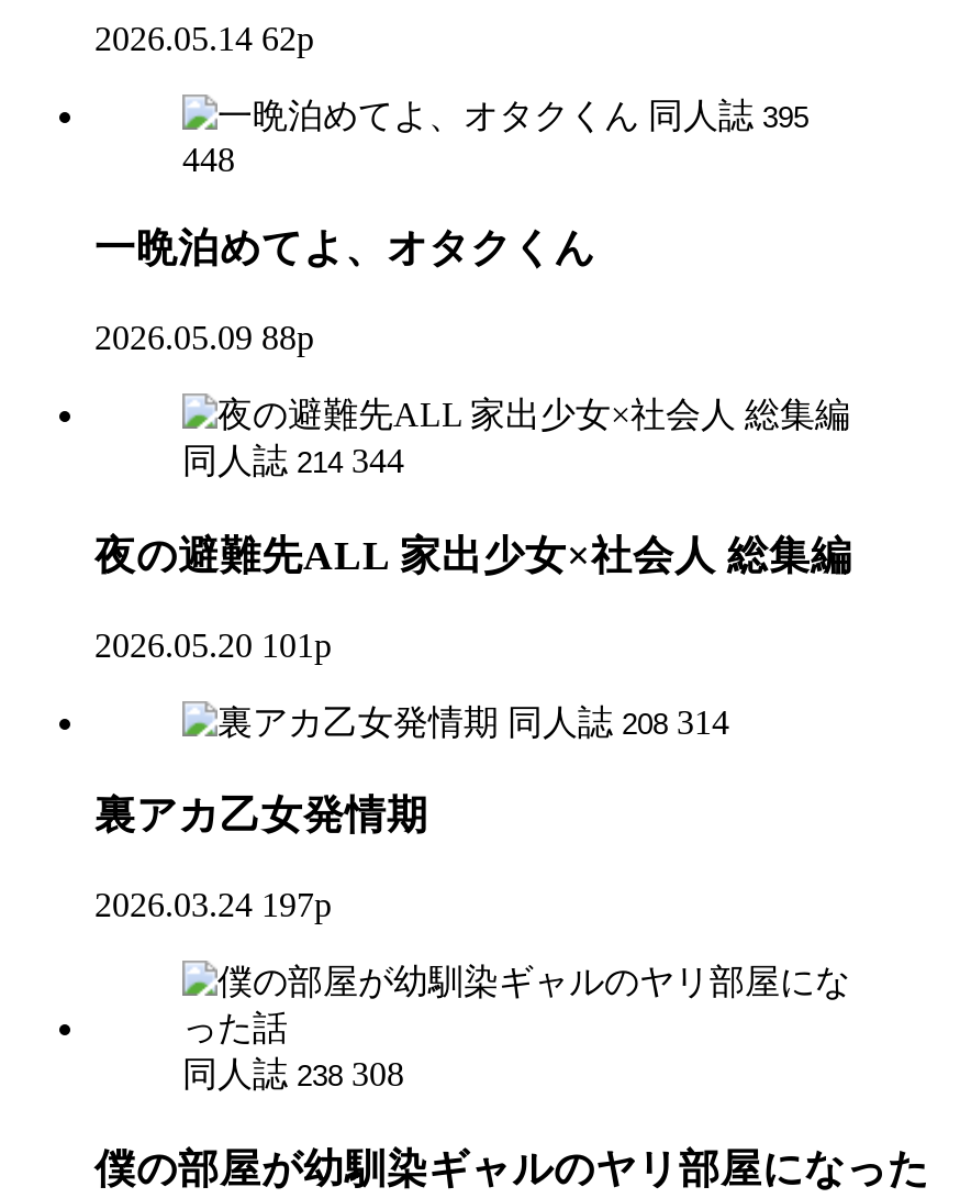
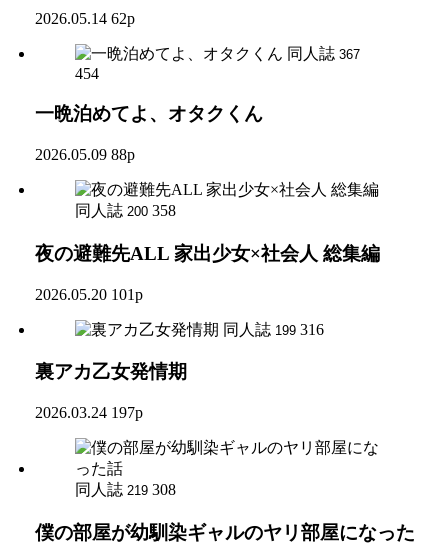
- 同人誌 395
+ 同人誌 367

- 448
+ 454

- 同人誌 214 344
+ 同人誌 200 358

- 同人誌 208 314
+ 同人誌 199 316

- 同人誌 238 308
+ 同人誌 219 308
